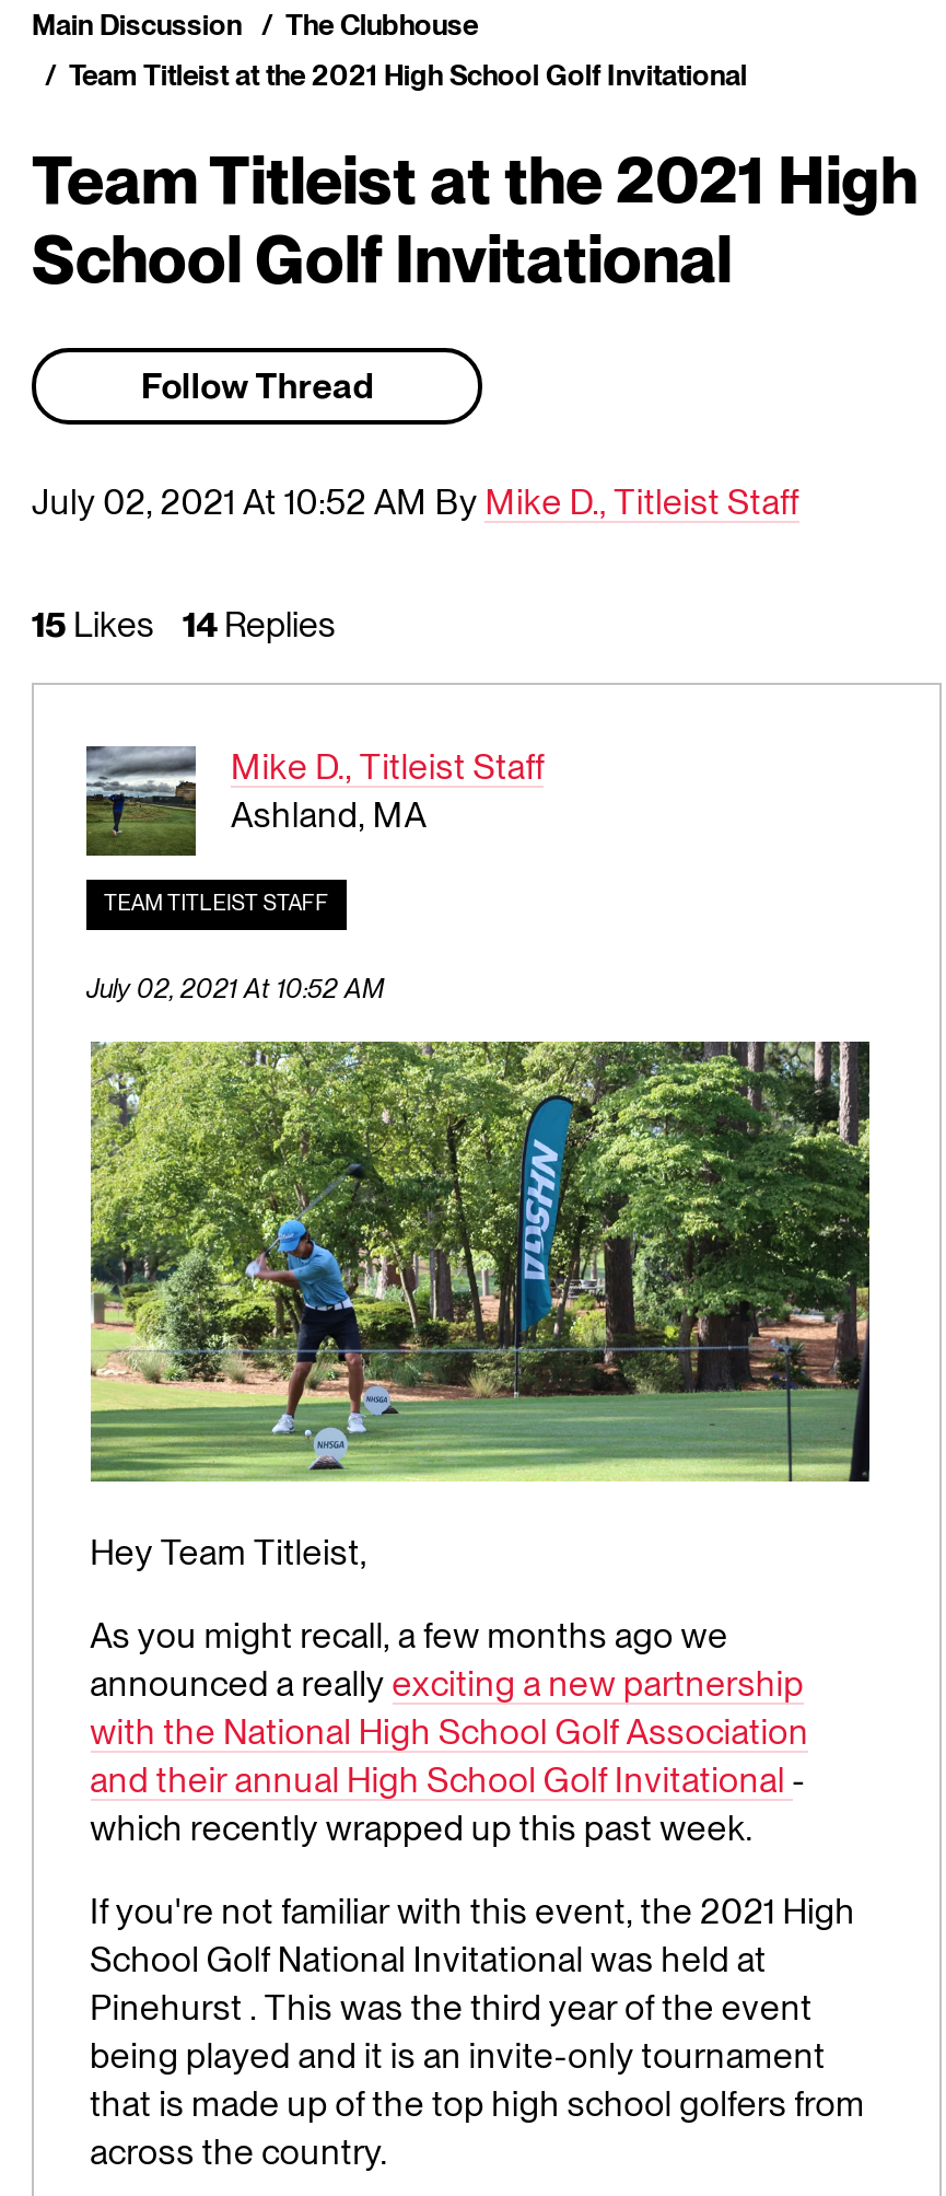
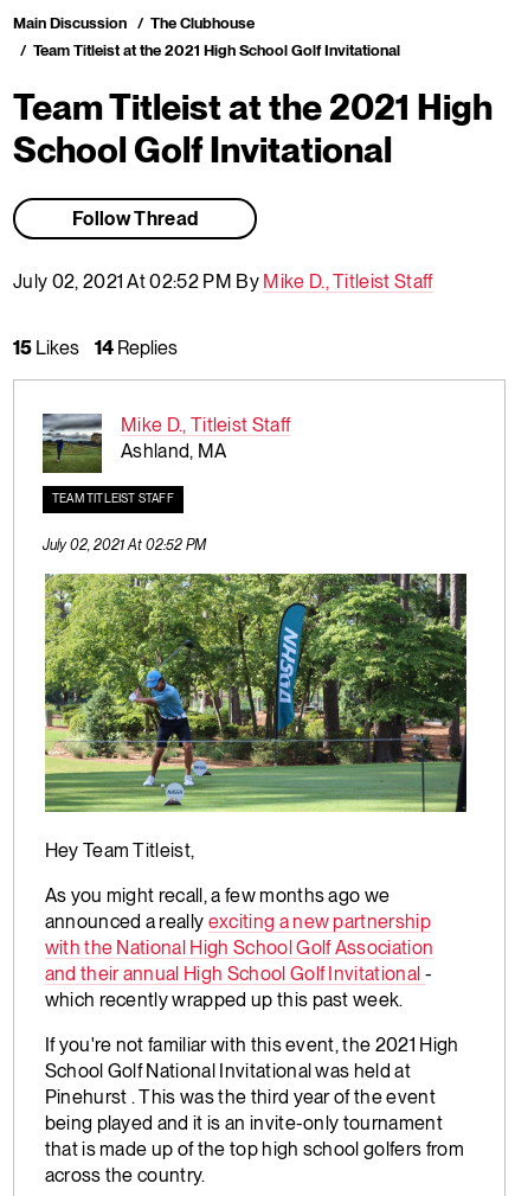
- July 02, 2021 At 10:52 AM By Mike D., Titleist Staff
+ July 02, 2021 At 02:52 PM By Mike D., Titleist Staff

- July 02, 2021 At 10:52 AM
+ July 02, 2021 At 02:52 PM
